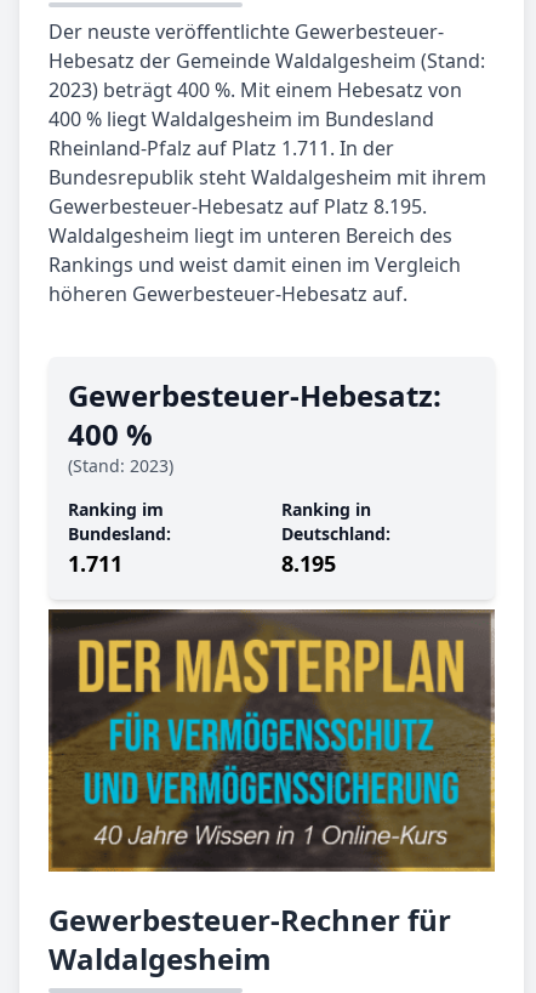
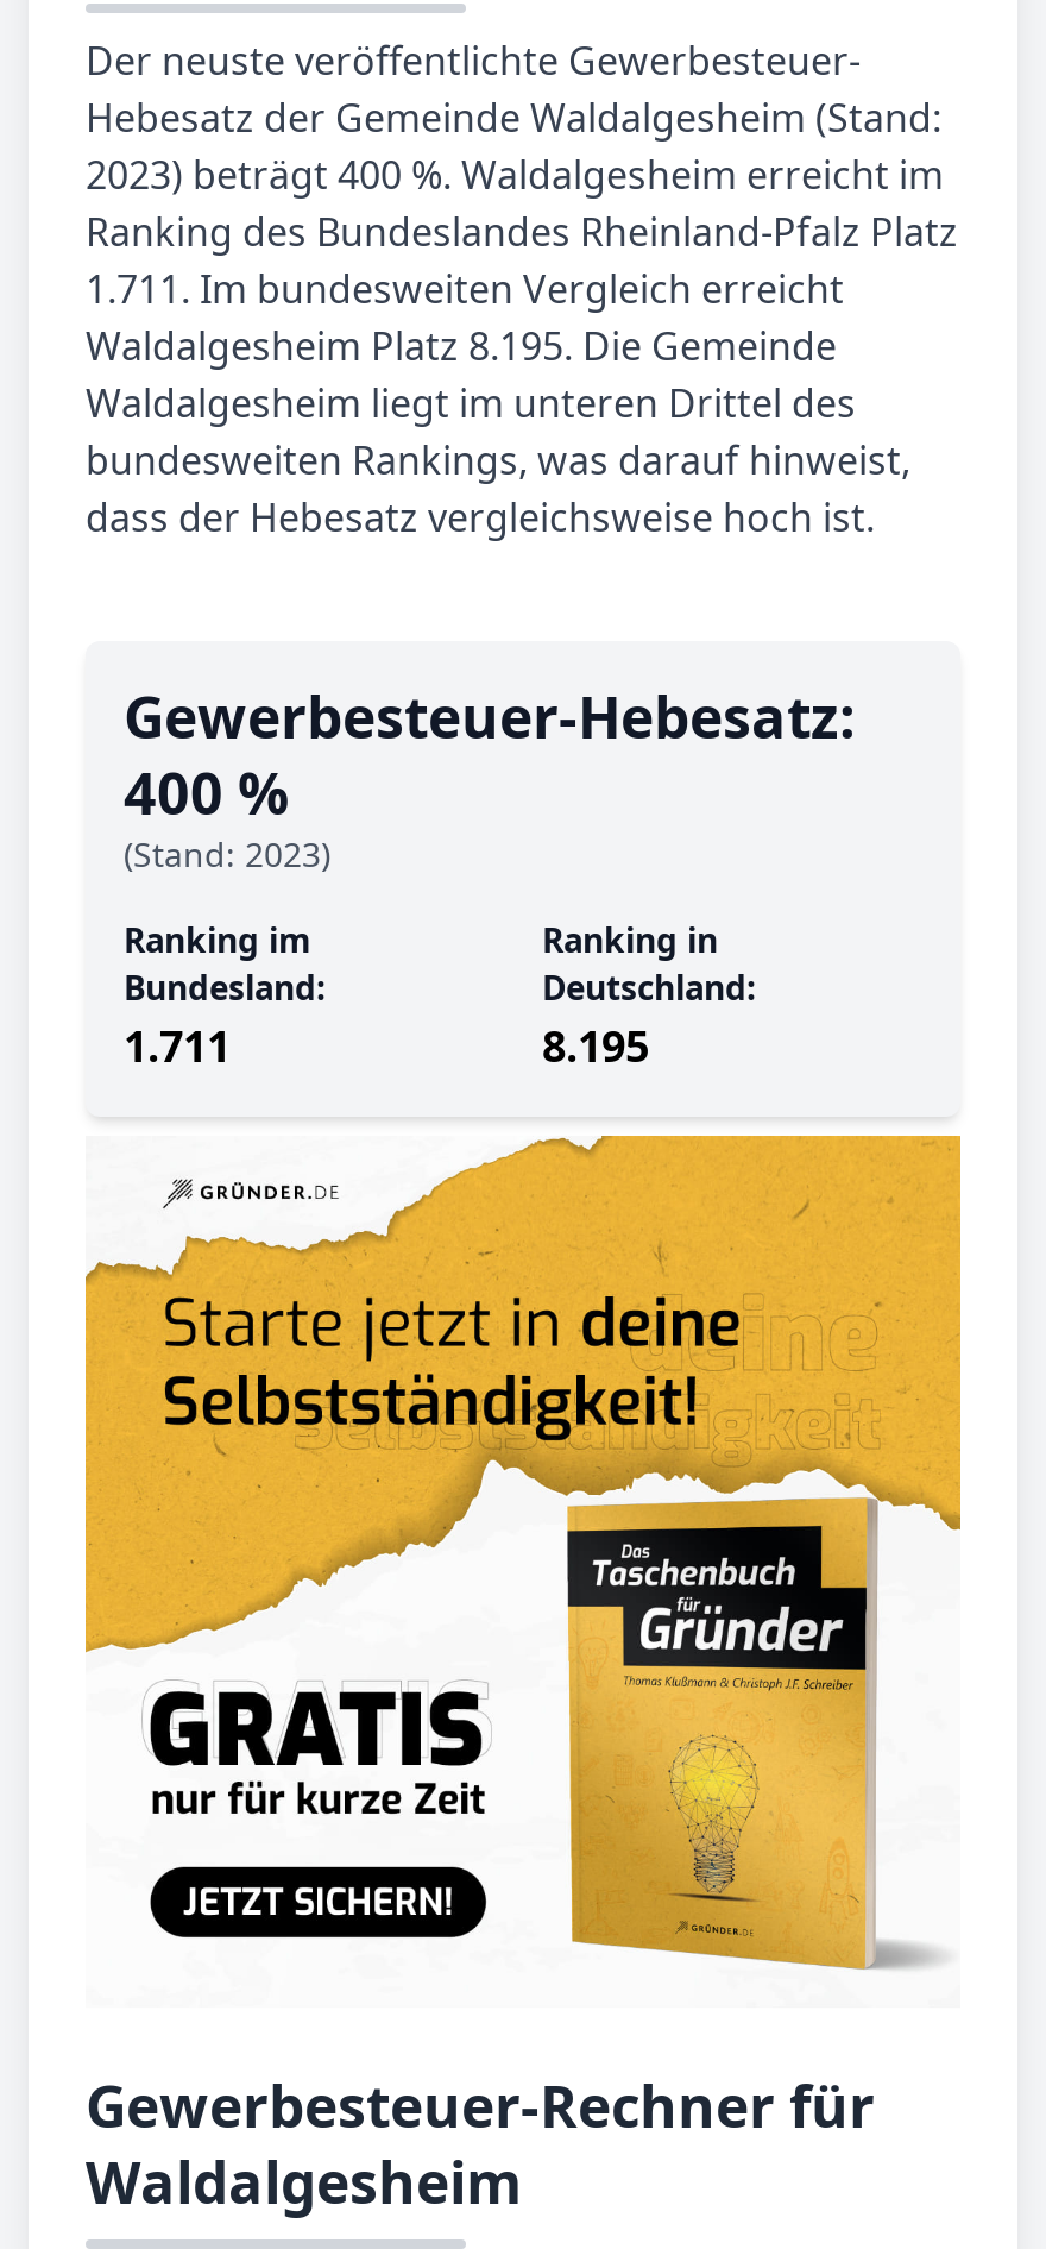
- 2023) beträgt 400 %. Mit einem Hebesatz von
- 400 % liegt Waldalgesheim im Bundesland
- Rheinland-Pfalz auf Platz 1.711. In der
- Bundesrepublik steht Waldalgesheim mit ihrem
- Gewerbesteuer-Hebesatz auf Platz 8.195.
- Waldalgesheim liegt im unteren Bereich des
- Rankings und weist damit einen im Vergleich
- höheren Gewerbesteuer-Hebesatz auf.
+ 2023) beträgt 400 %. Waldalgesheim erreicht im
+ Ranking des Bundeslandes Rheinland-Pfalz Platz
+ 1.711. Im bundesweiten Vergleich erreicht
+ Waldalgesheim Platz 8.195. Die Gemeinde
+ Waldalgesheim liegt im unteren Drittel des
+ bundesweiten Rankings, was darauf hinweist,
+ dass der Hebesatz vergleichsweise hoch ist.

moved up: Gewerbesteuer-Hebesatz: | 400 % | (Stand: 2023) | ... | Deutschland: | 8.195

- [image]
+ [image]
